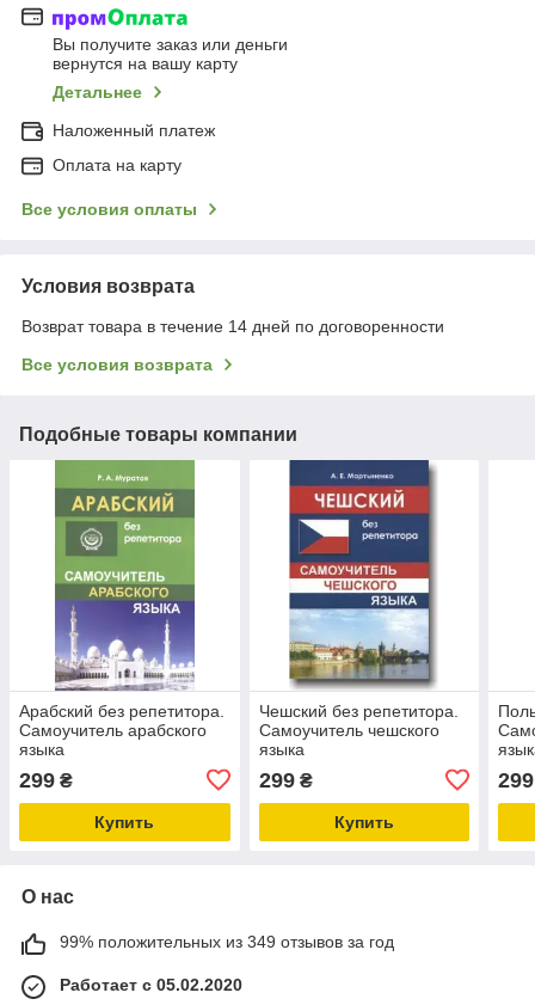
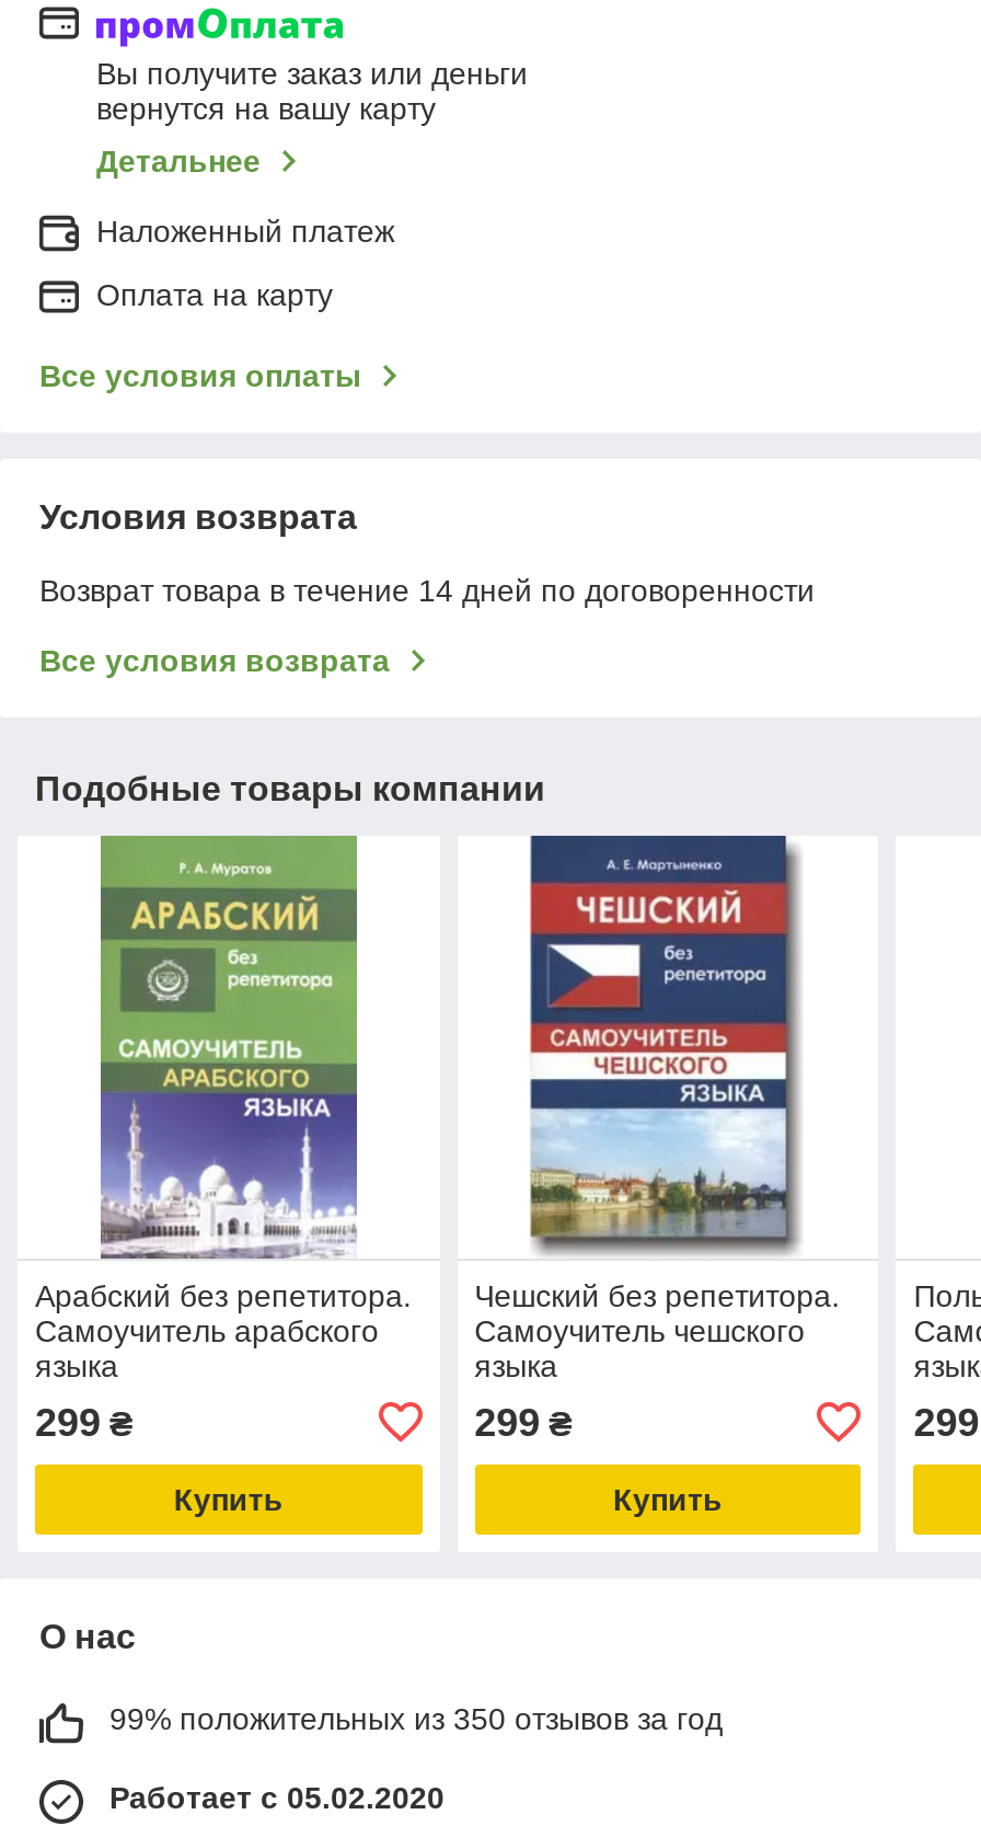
- 99% положительных из 349 отзывов за год
+ 99% положительных из 350 отзывов за год
